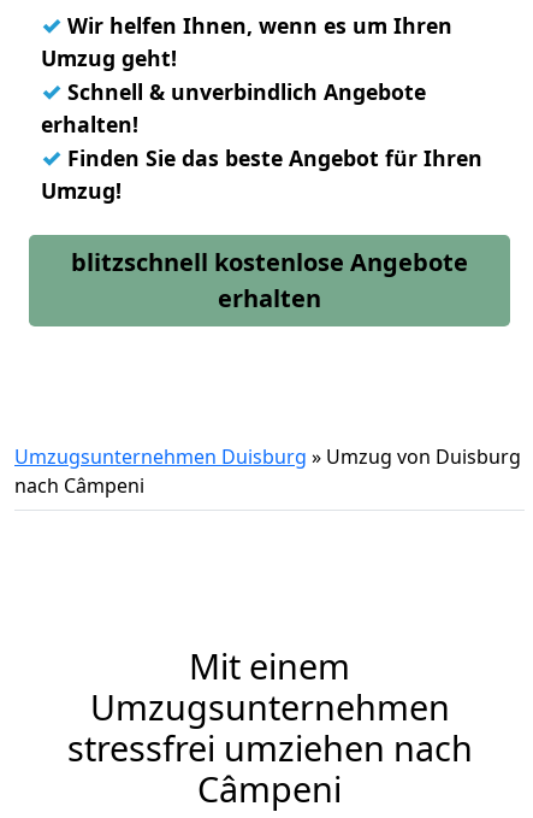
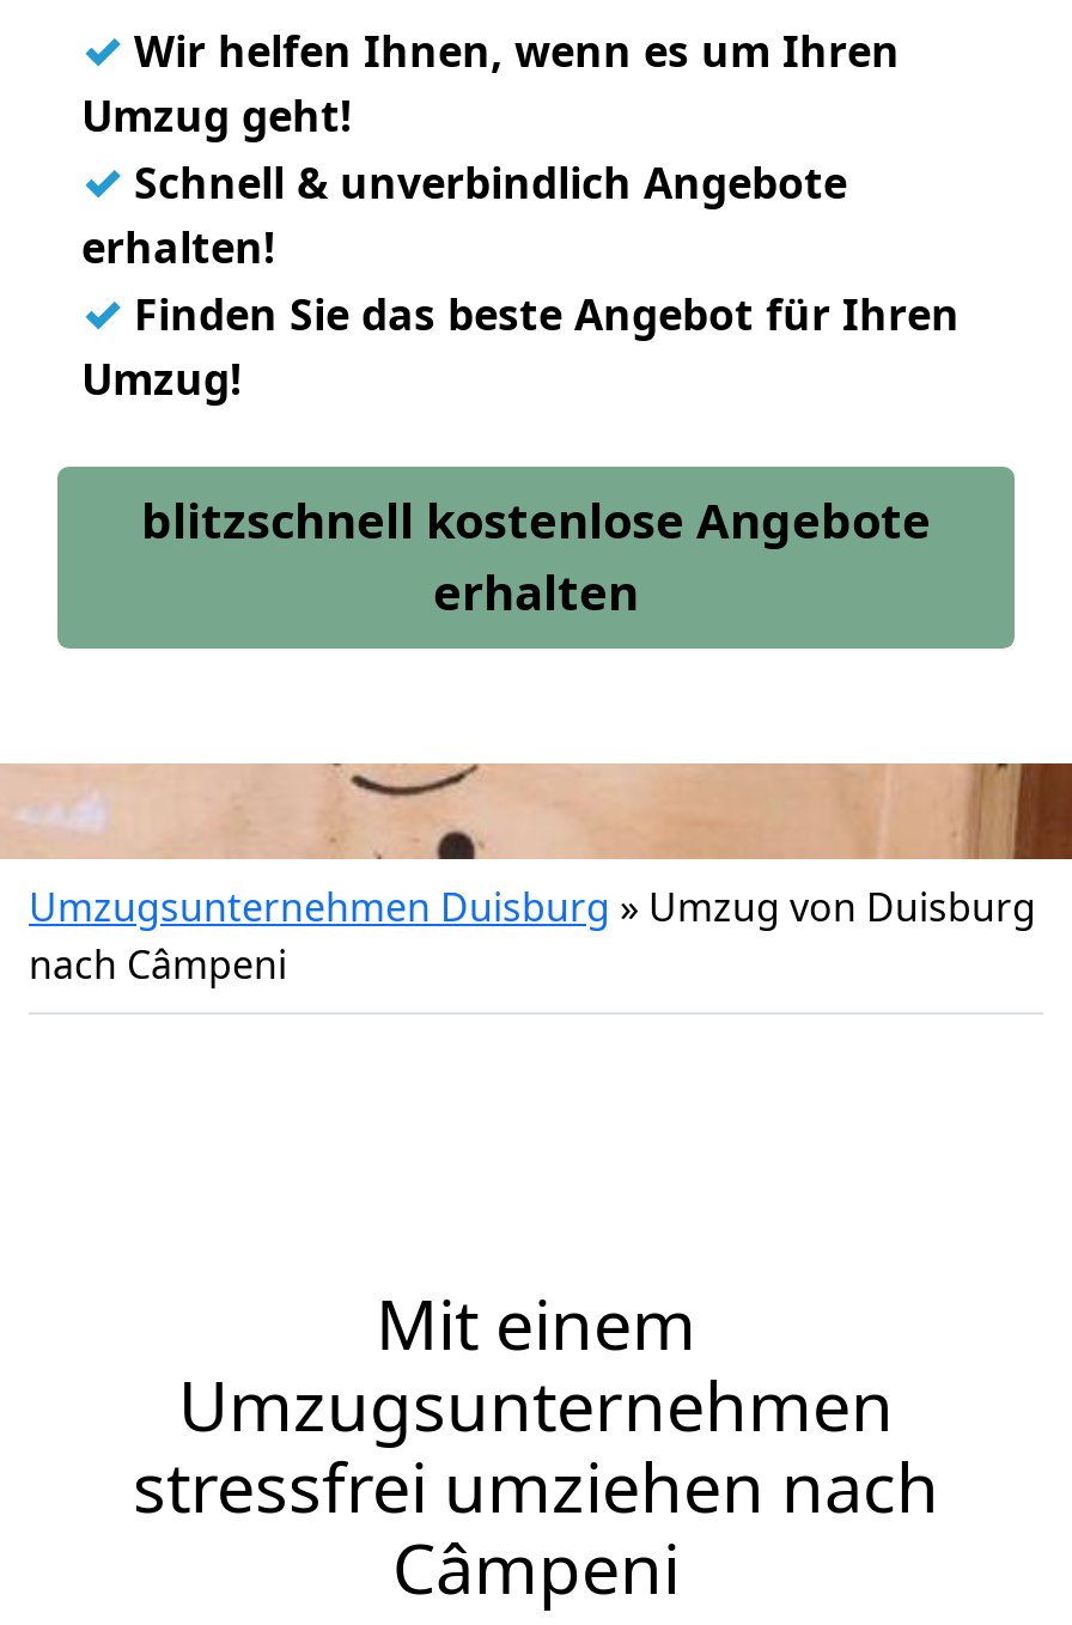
+ [image]
